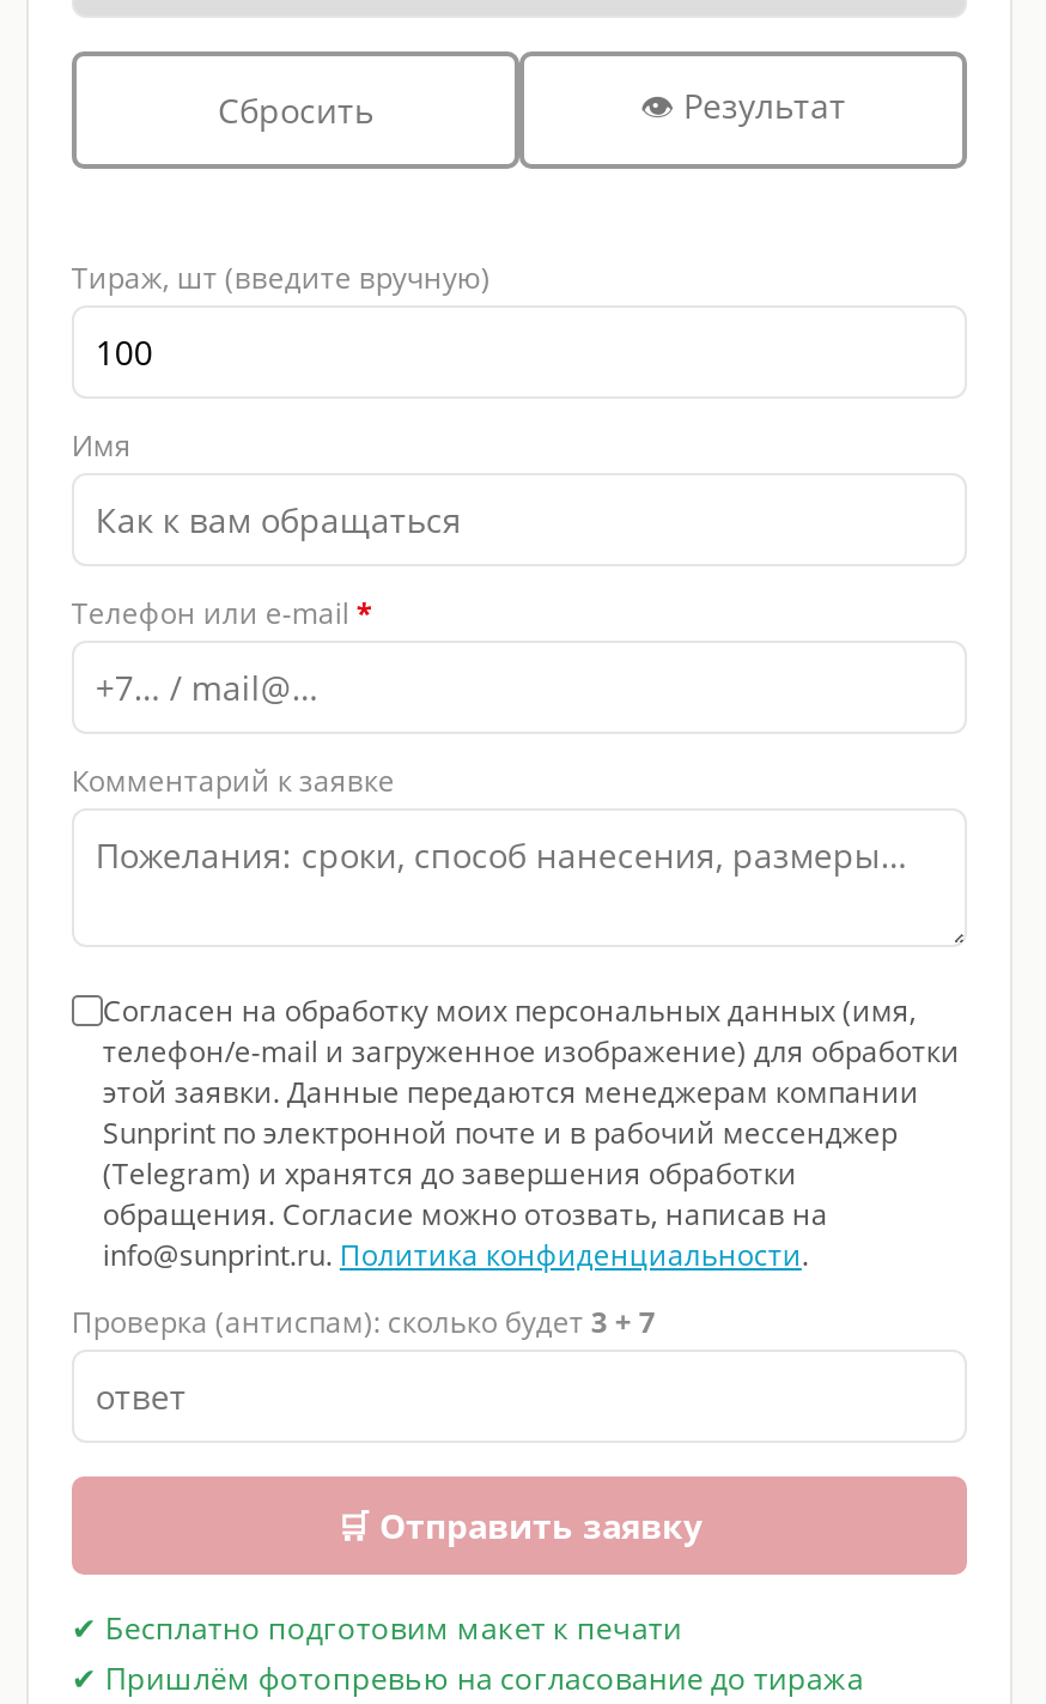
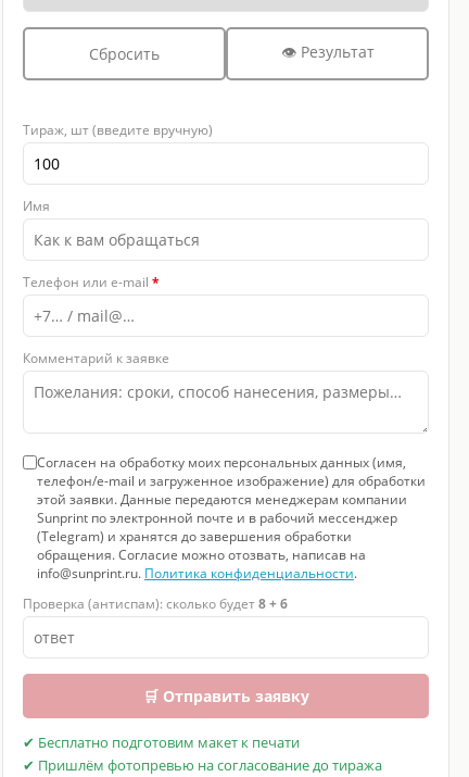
- Проверка (антиспам): сколько будет 3 + 7
+ Проверка (антиспам): сколько будет 8 + 6
